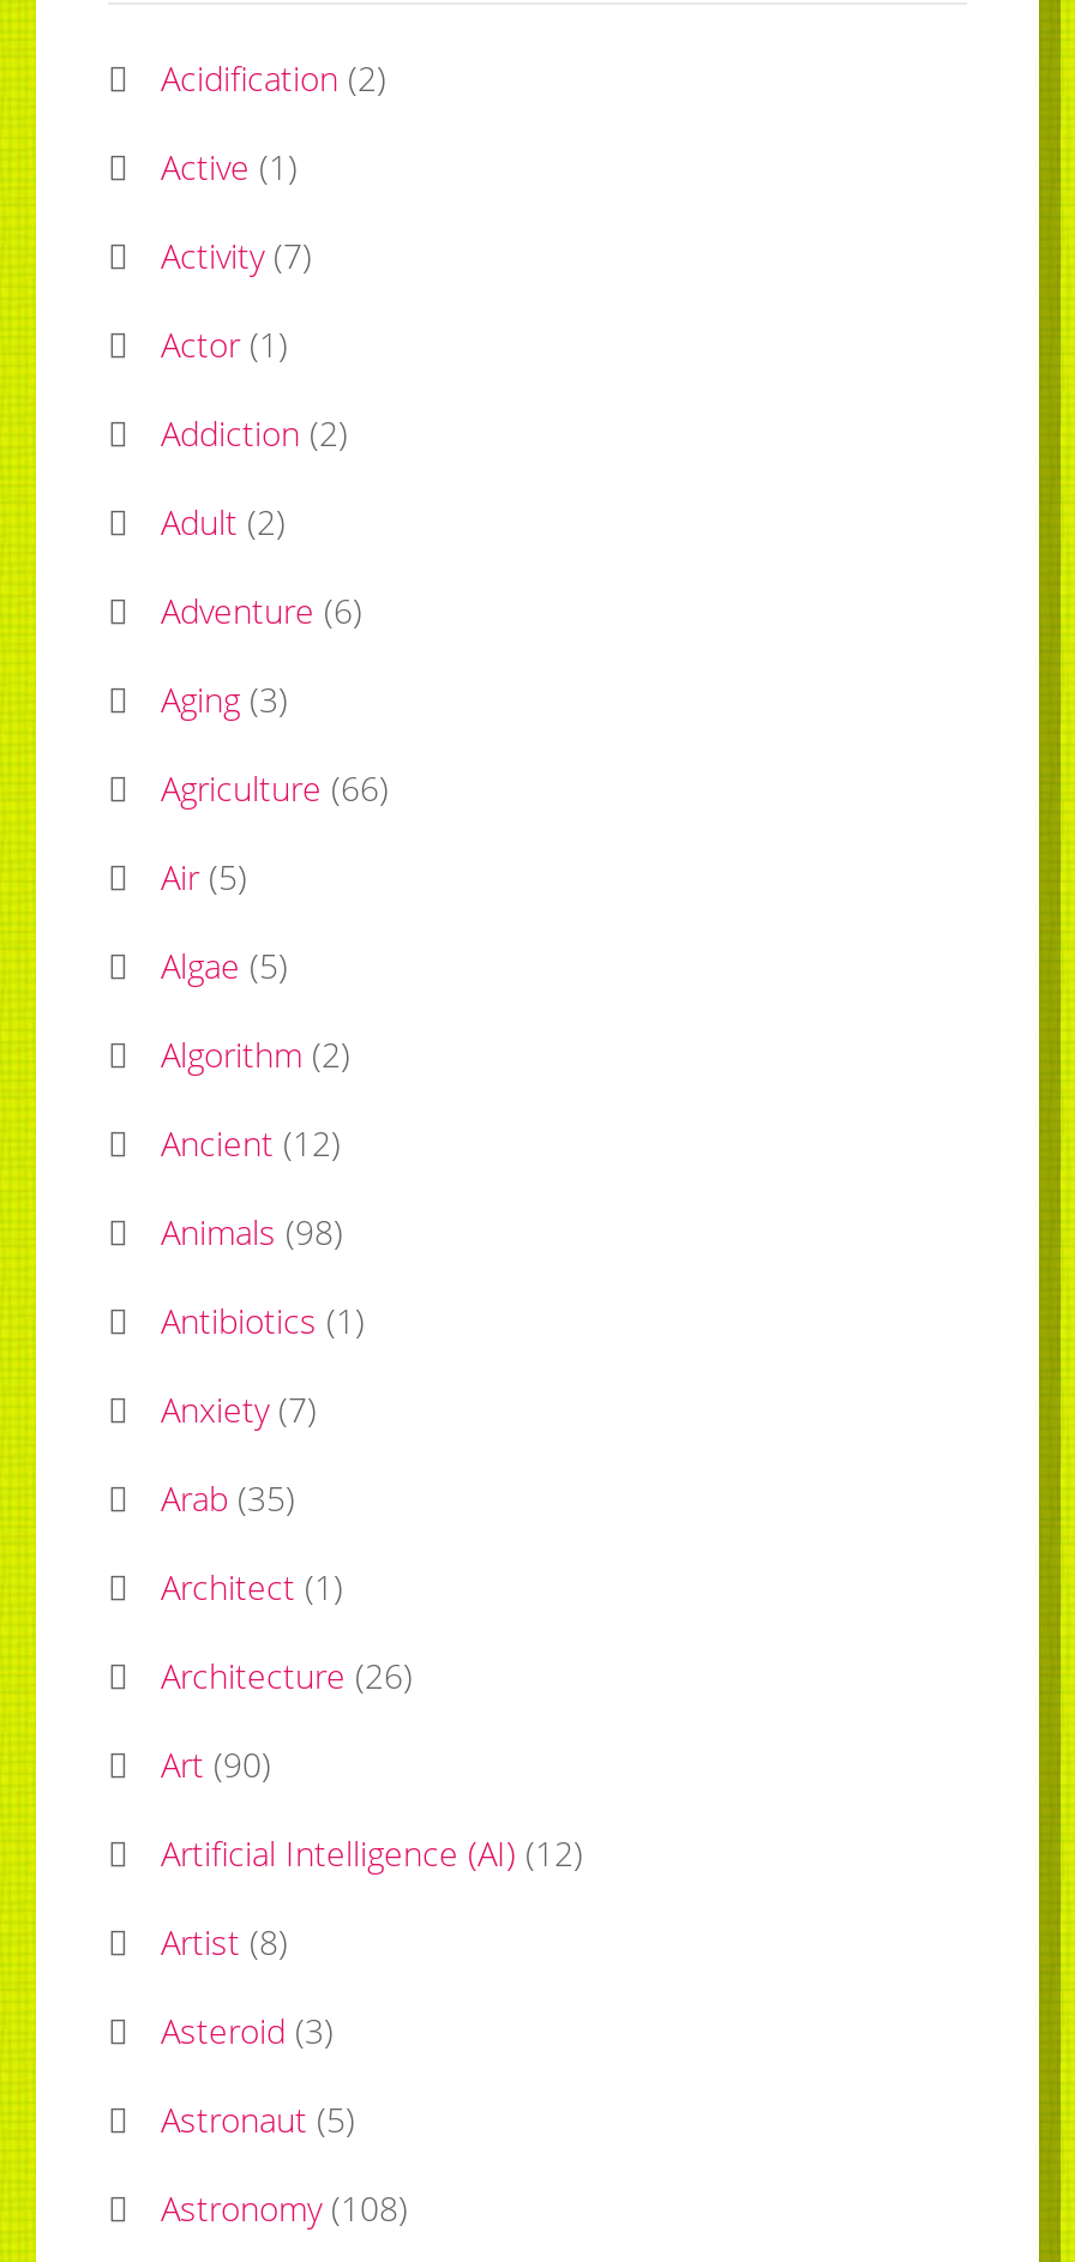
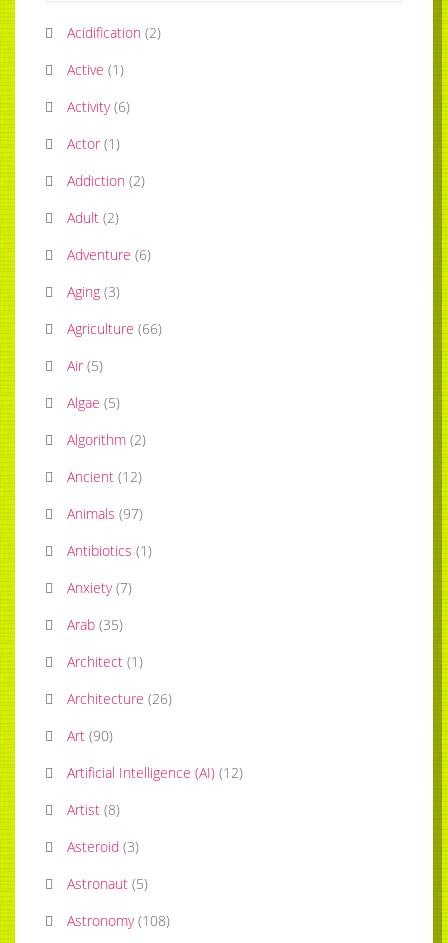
- Activity (7)
+ Activity (6)

- Animals (98)
+ Animals (97)
